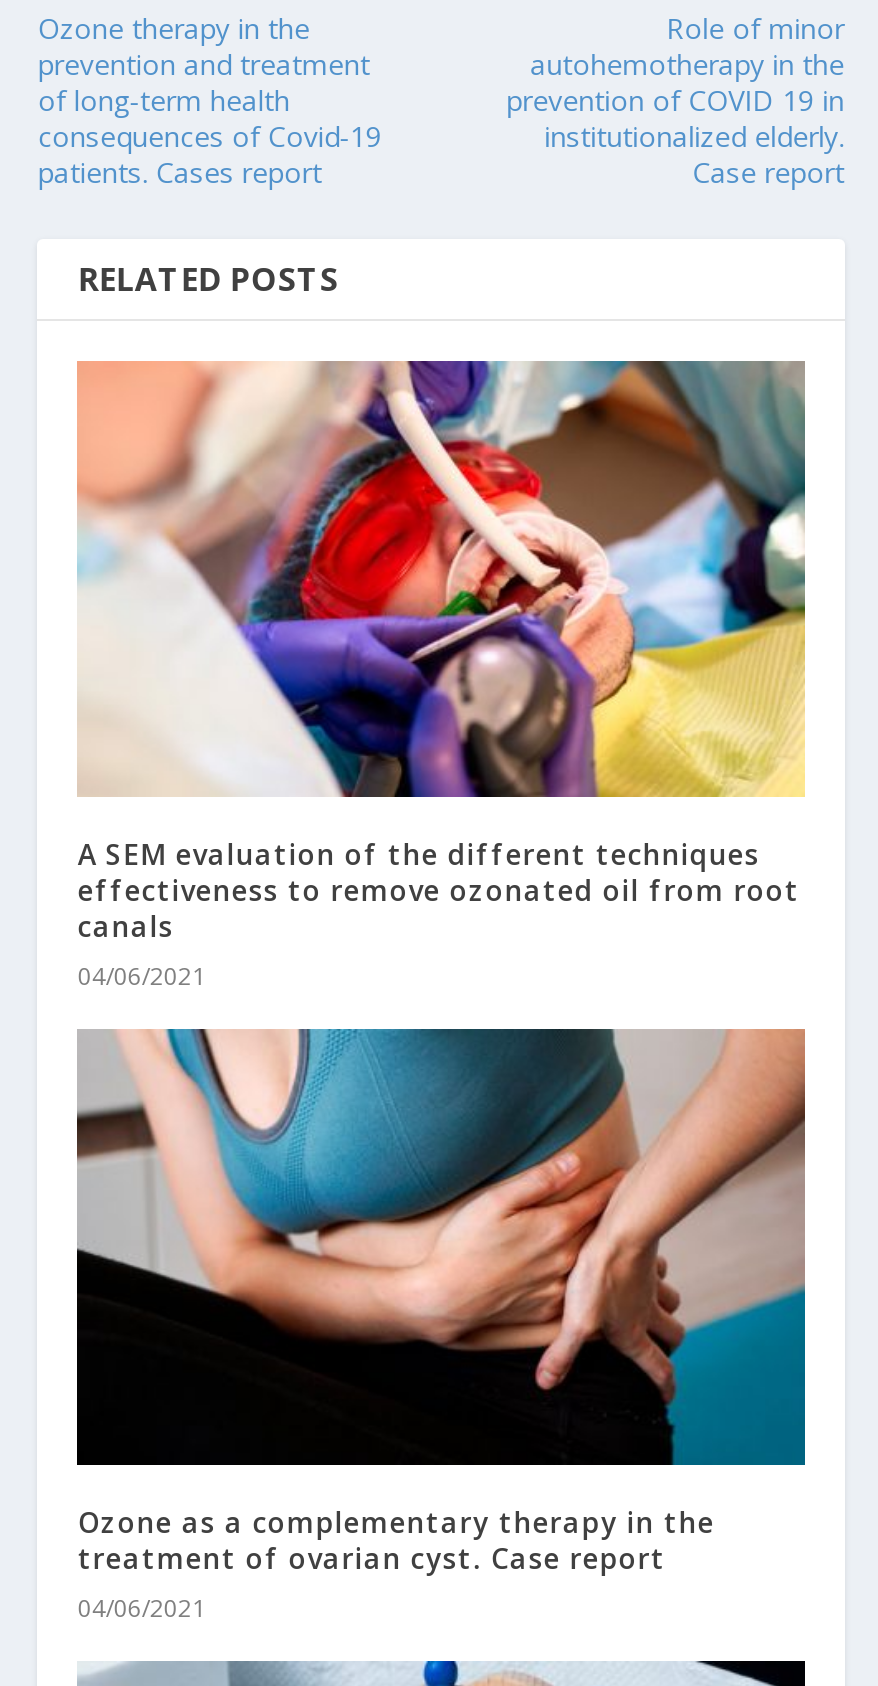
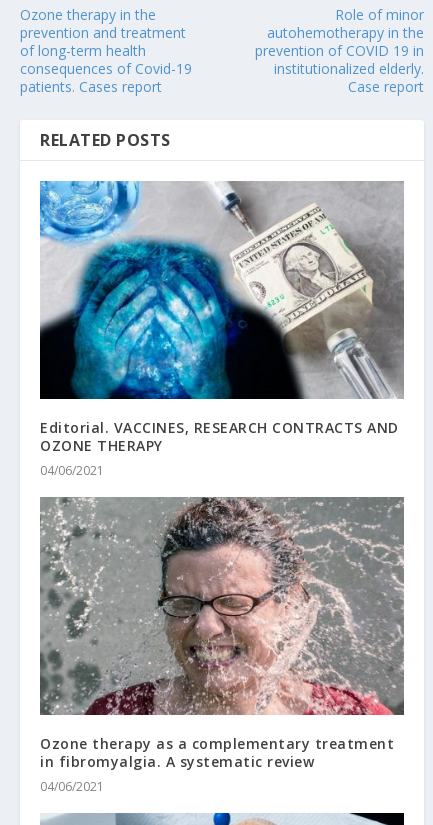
- [image]
- A SEM evaluation of the different techniques
- effectiveness to remove ozonated oil from root
- canals
+ [image]
+ Editorial. VACCINES, RESEARCH CONTRACTS AND
+ OZONE THERAPY

- [image]
- Ozone as a complementary therapy in the
- treatment of ovarian cyst. Case report
+ [image]
+ Ozone therapy as a complementary treatment
+ in fibromyalgia. A systematic review
